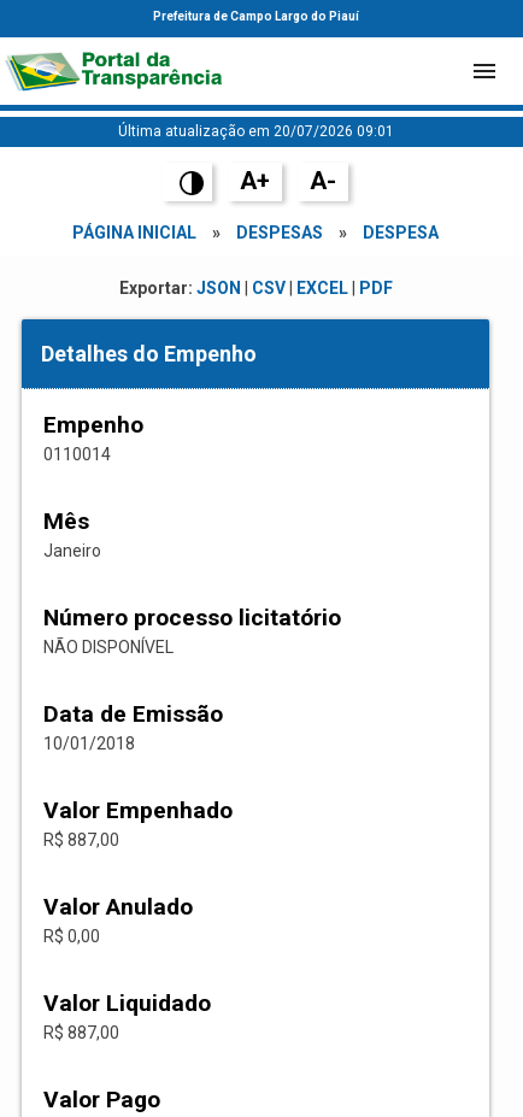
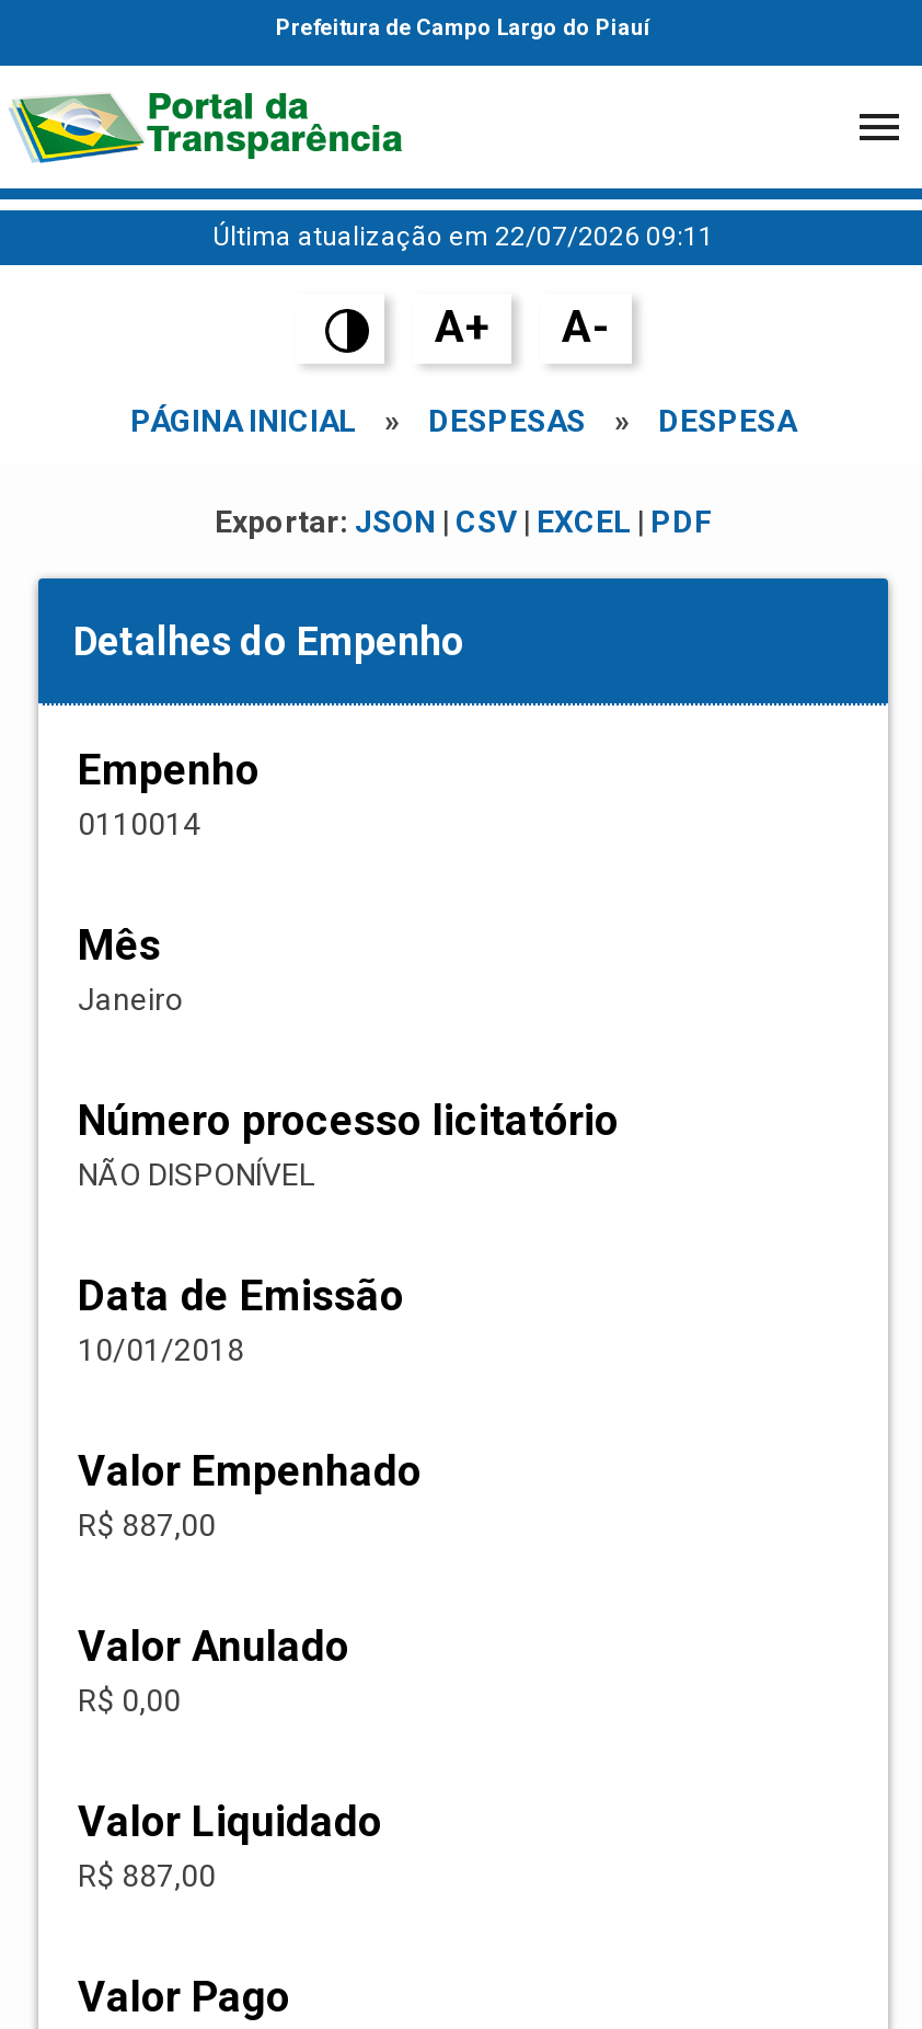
- Última atualização em 20/07/2026 09:01
+ Última atualização em 22/07/2026 09:11
